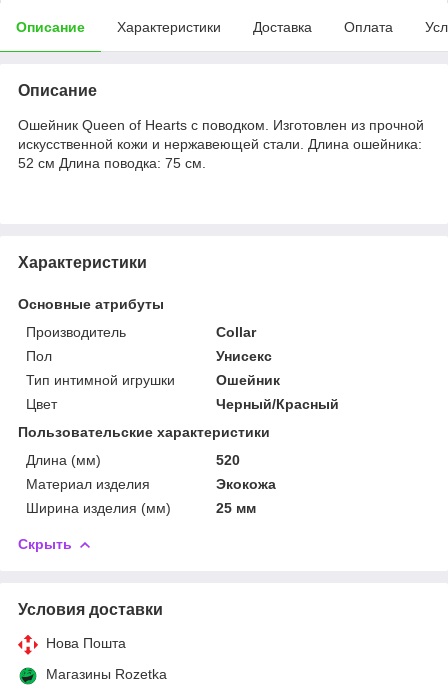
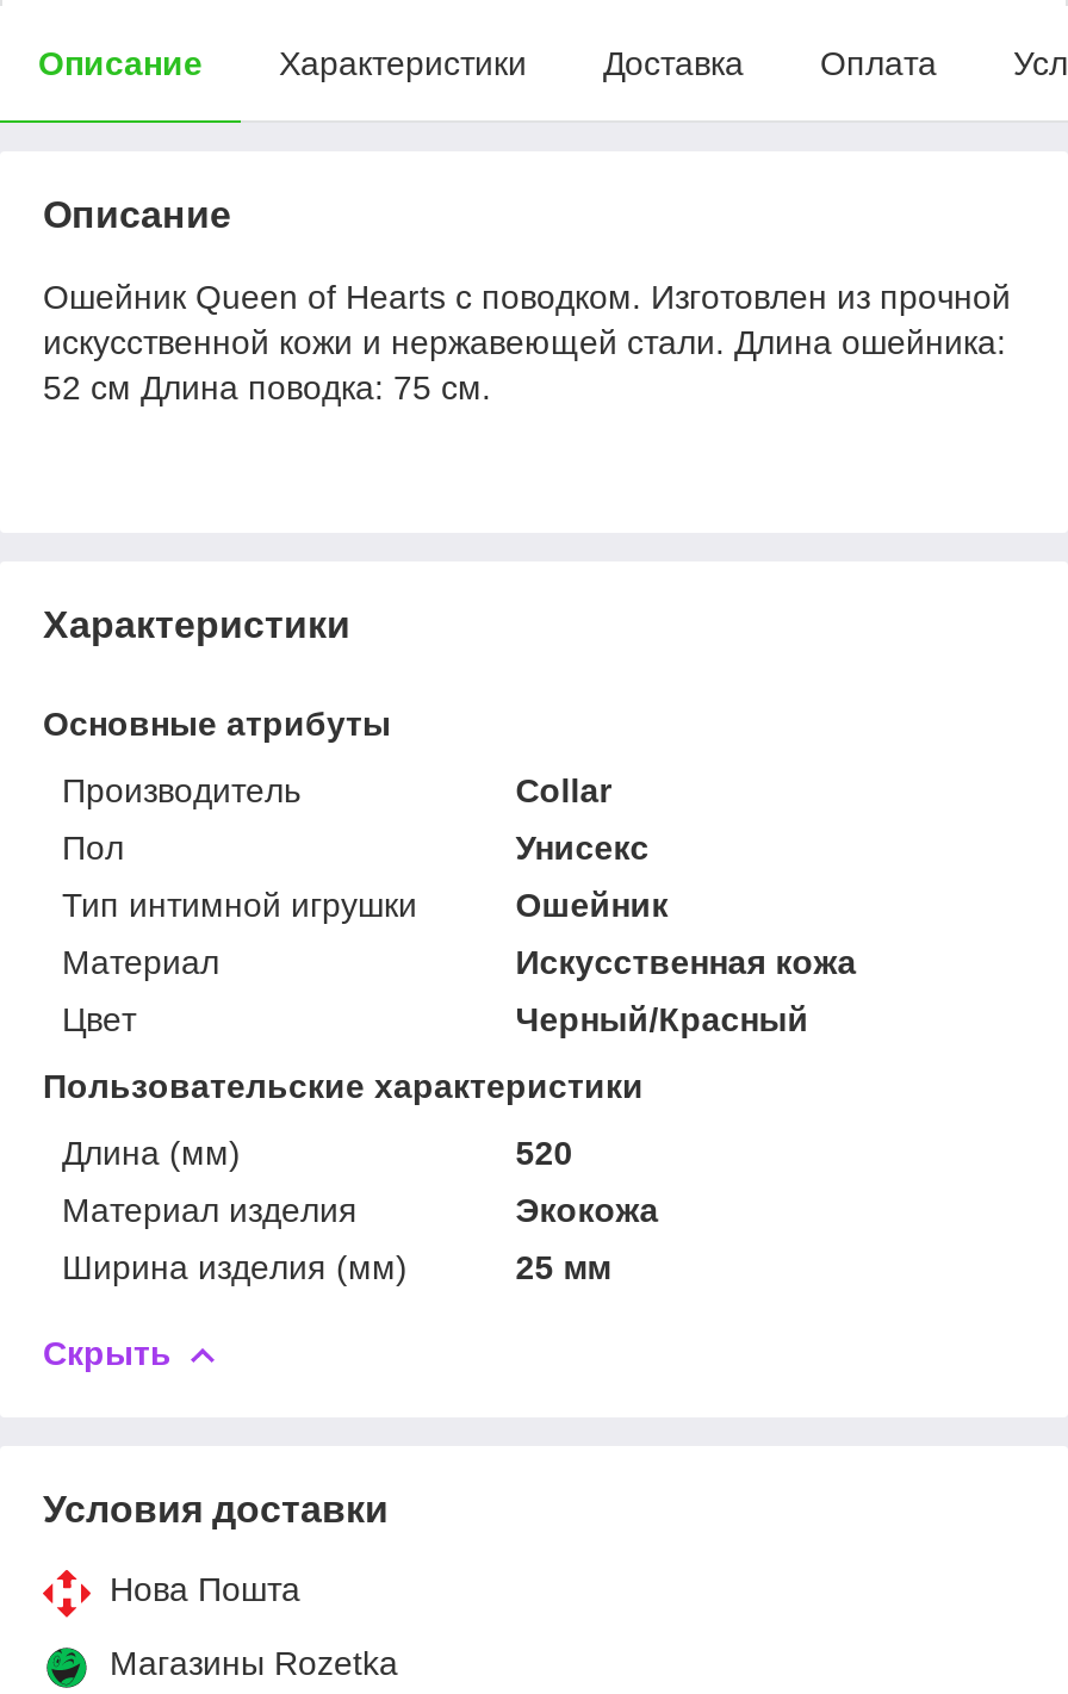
+ Материал
+ Искусственная кожа
